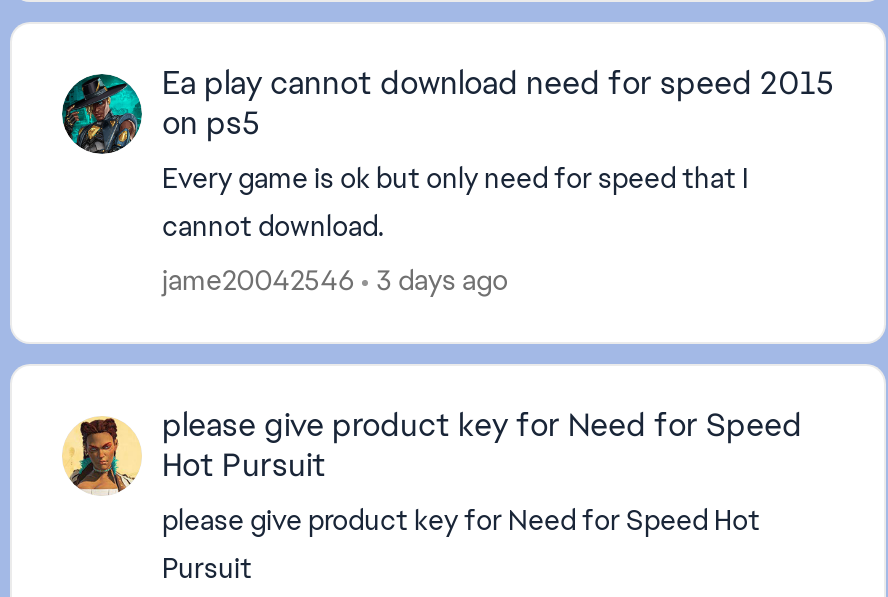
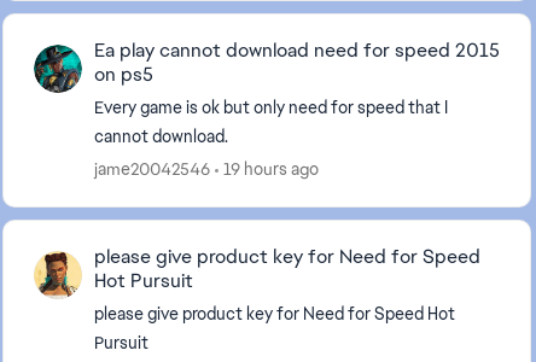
- jame20042546 3 days ago
+ jame20042546 19 hours ago
